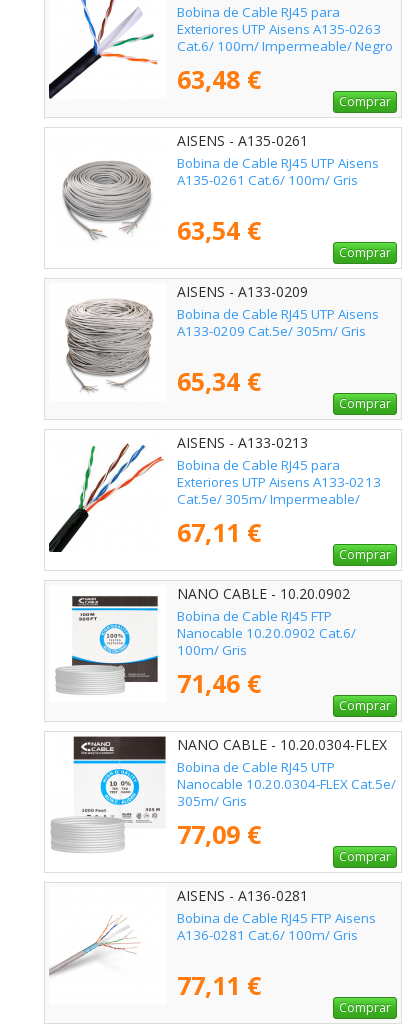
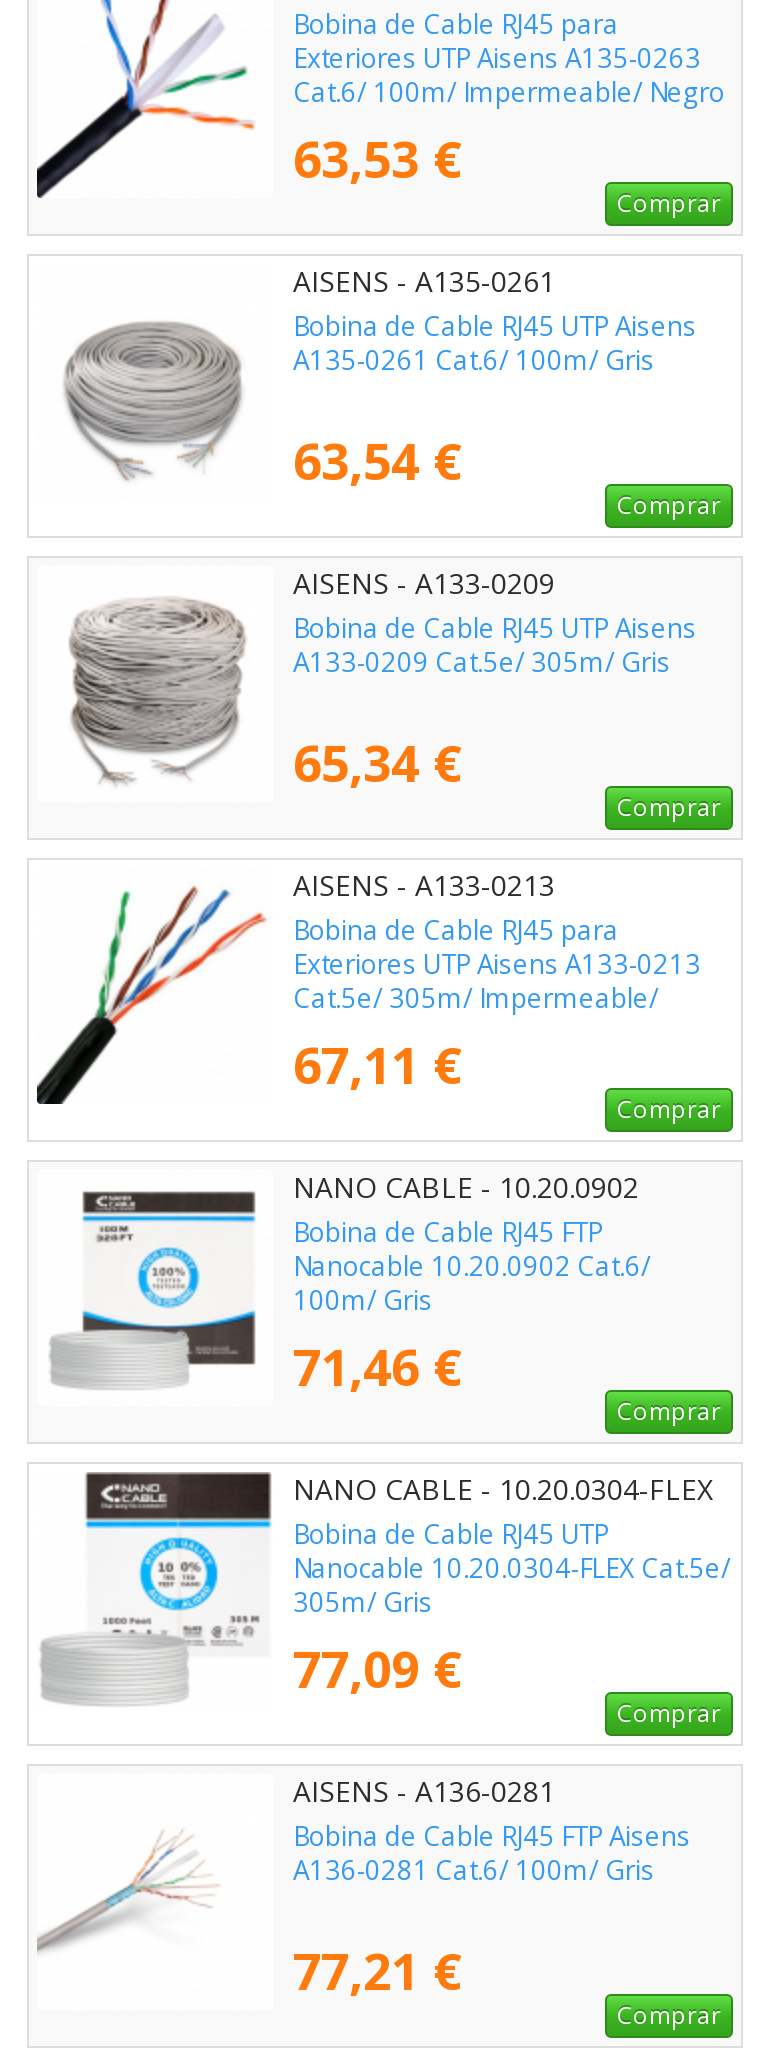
- 63,48 €
+ 63,53 €

- 77,11 €
+ 77,21 €
